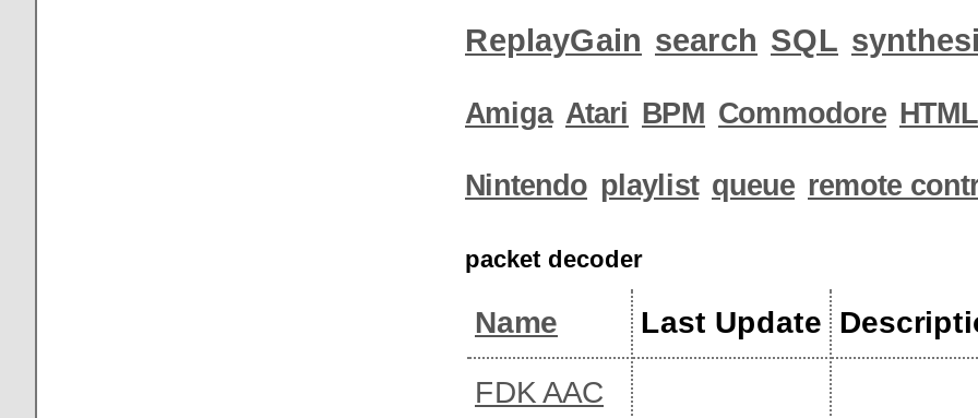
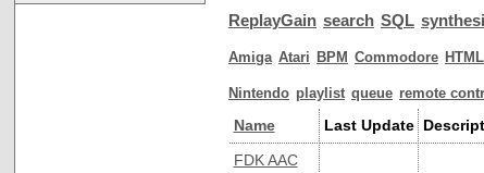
- packet decoder
